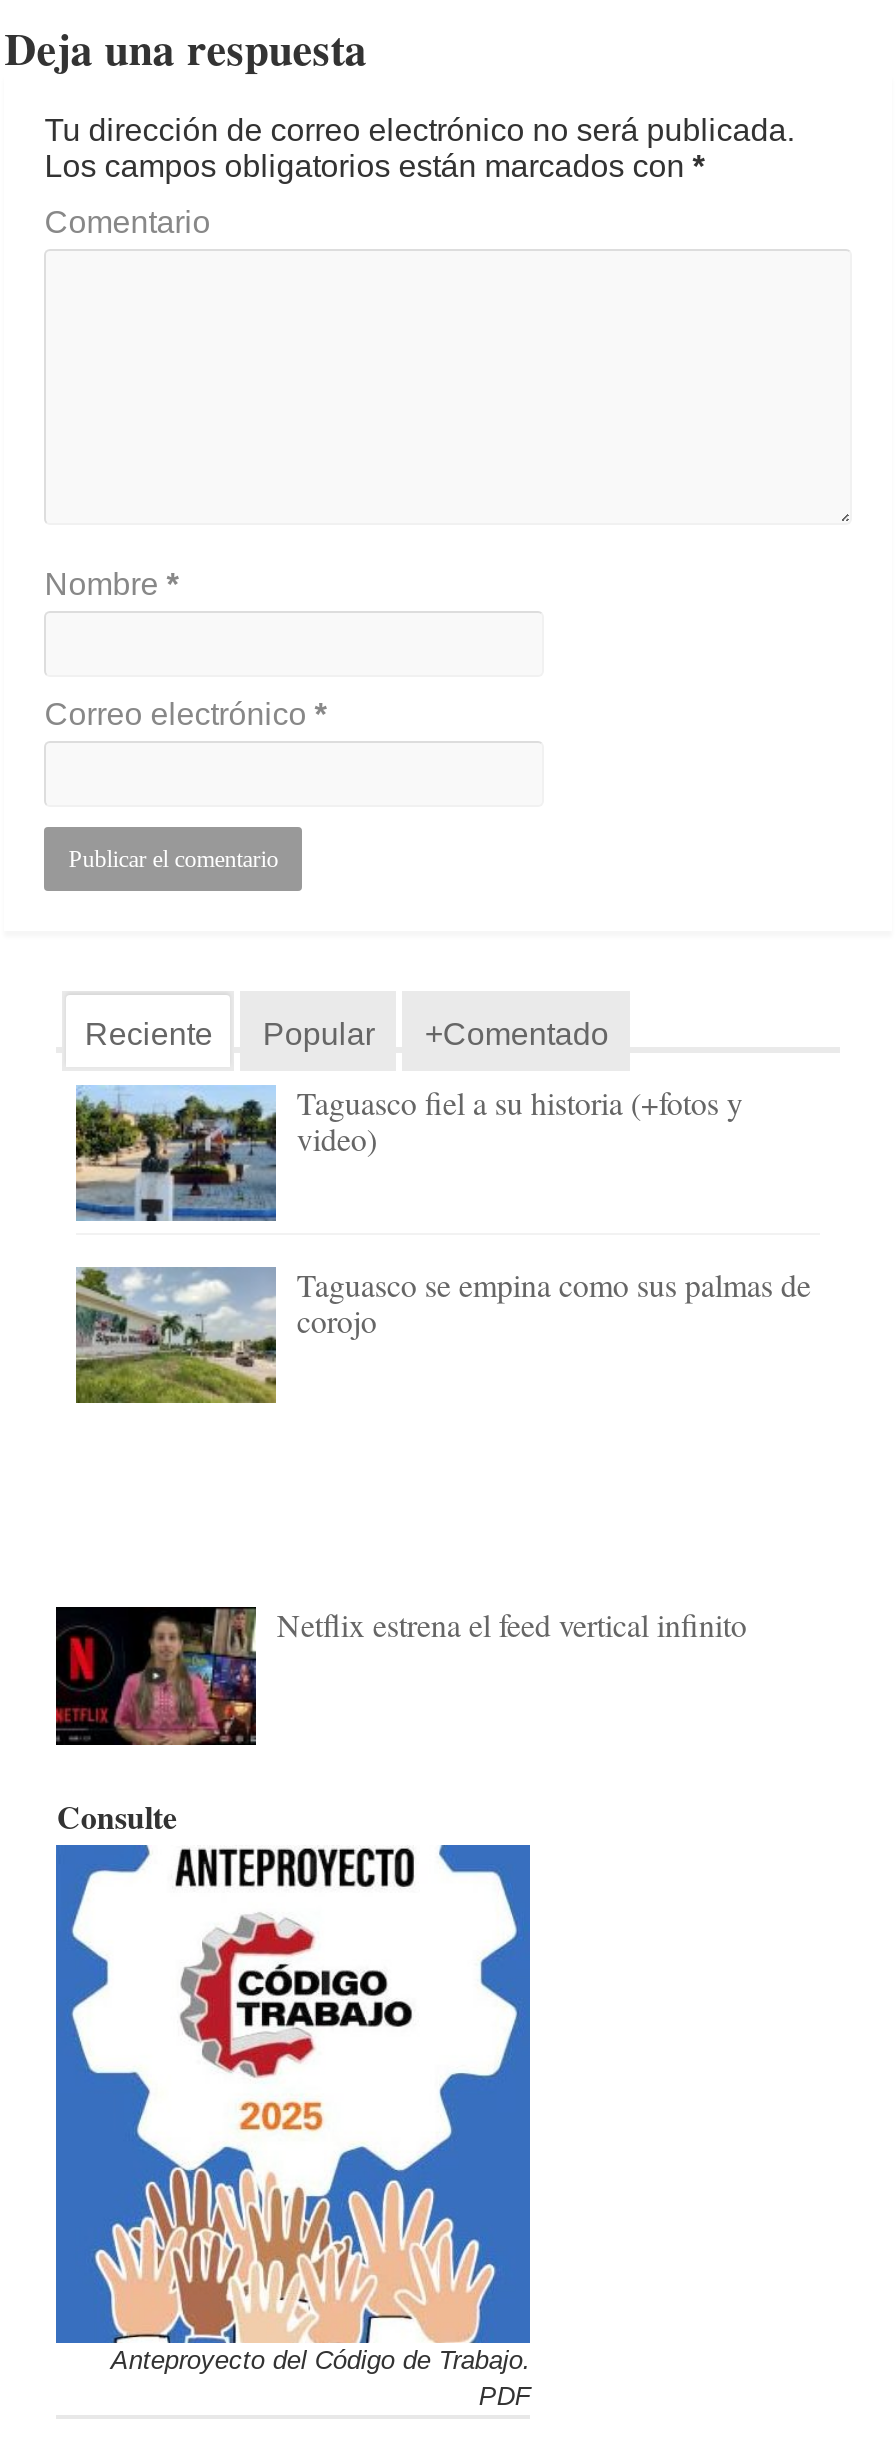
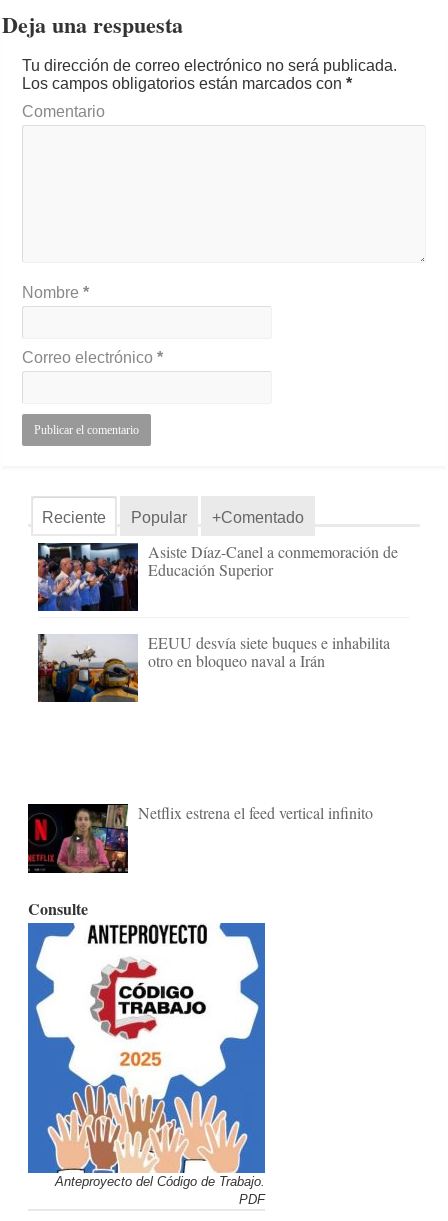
- [image]
- Taguasco fiel a su historia (+fotos y
- video)
+ [image]
+ Asiste Díaz-Canel a conmemoración de
+ Educación Superior

- [image]
- Taguasco se empina como sus palmas de
- corojo
+ [image]
+ EEUU desvía siete buques e inhabilita
+ otro en bloqueo naval a Irán
